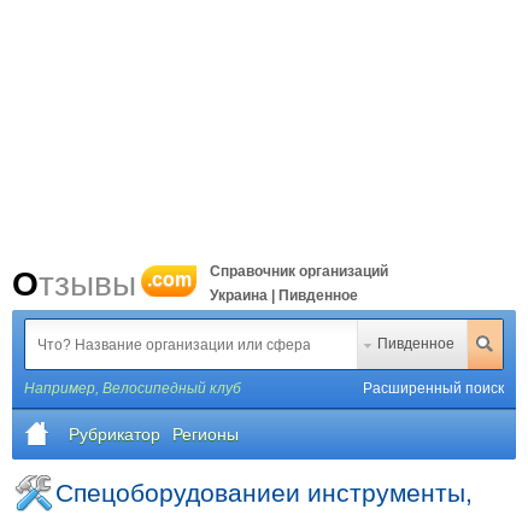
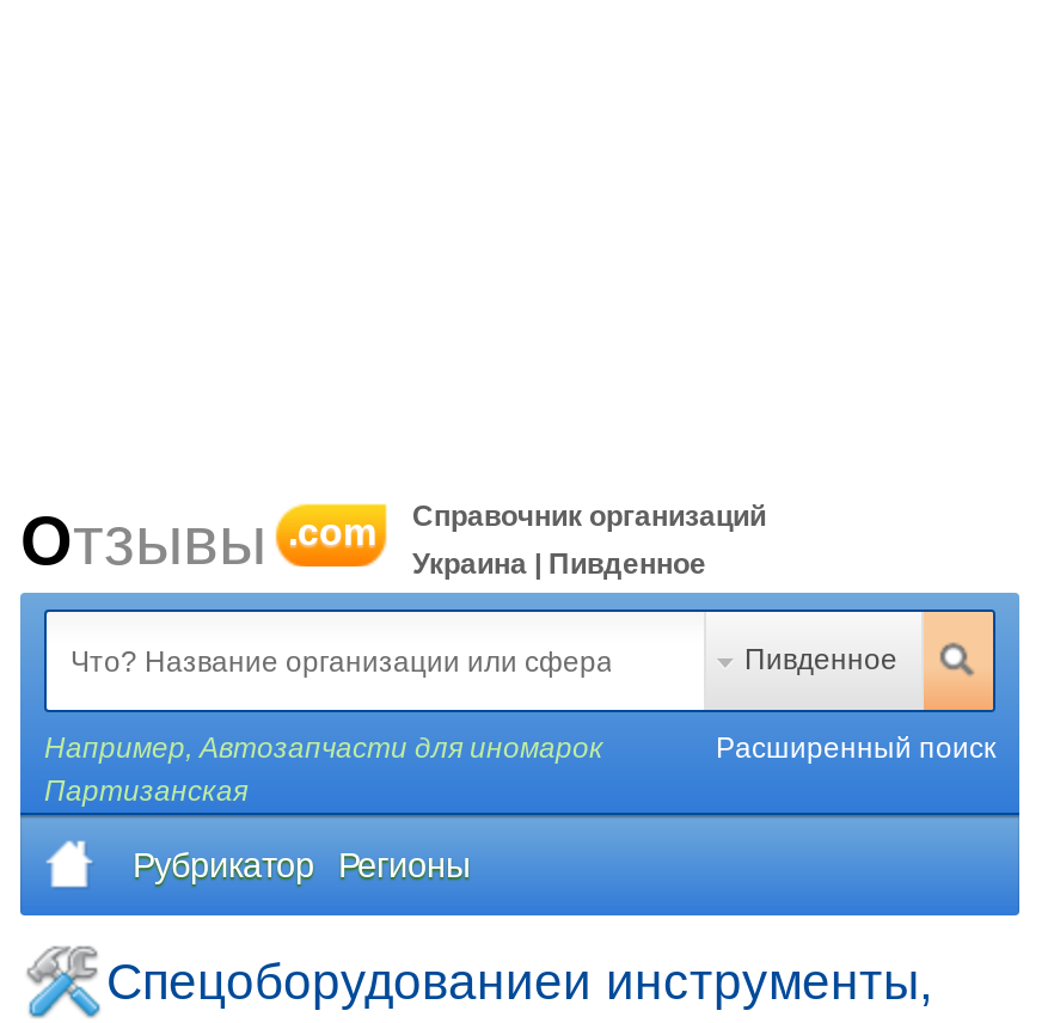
- Например, Велосипедный клуб
+ Например, Автозапчасти для иномарок
+ Партизанская
